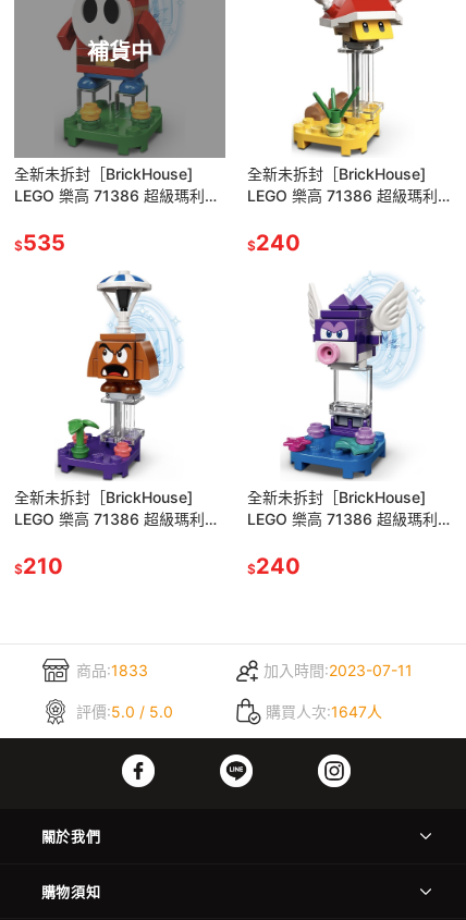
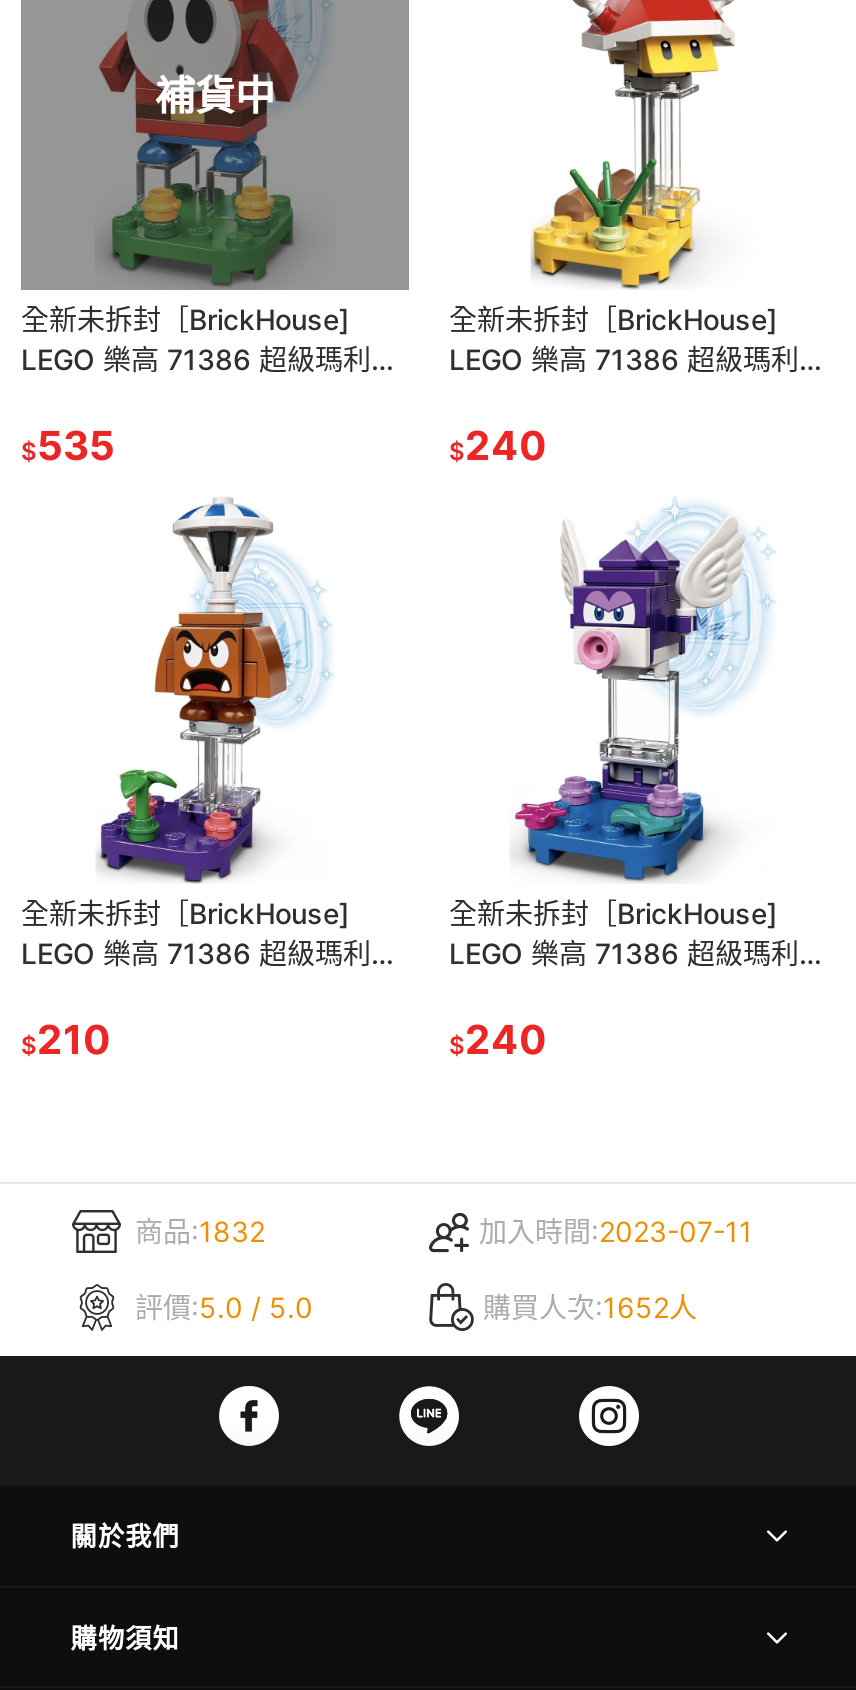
- 商品:1833
+ 商品:1832

- 購買人次:1647人
+ 購買人次:1652人
